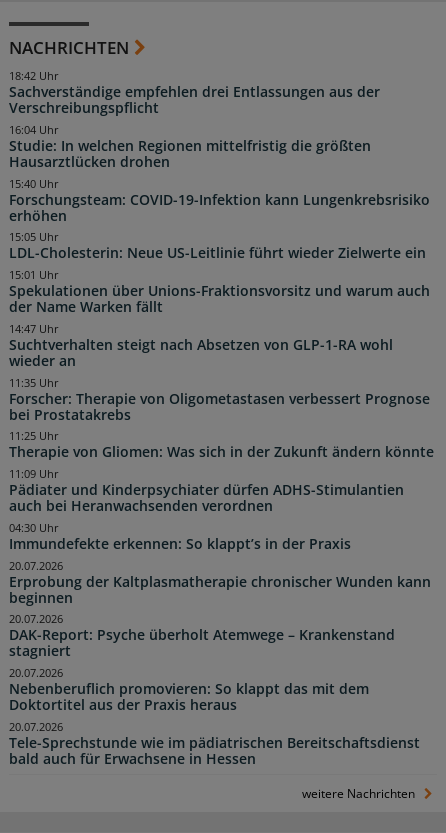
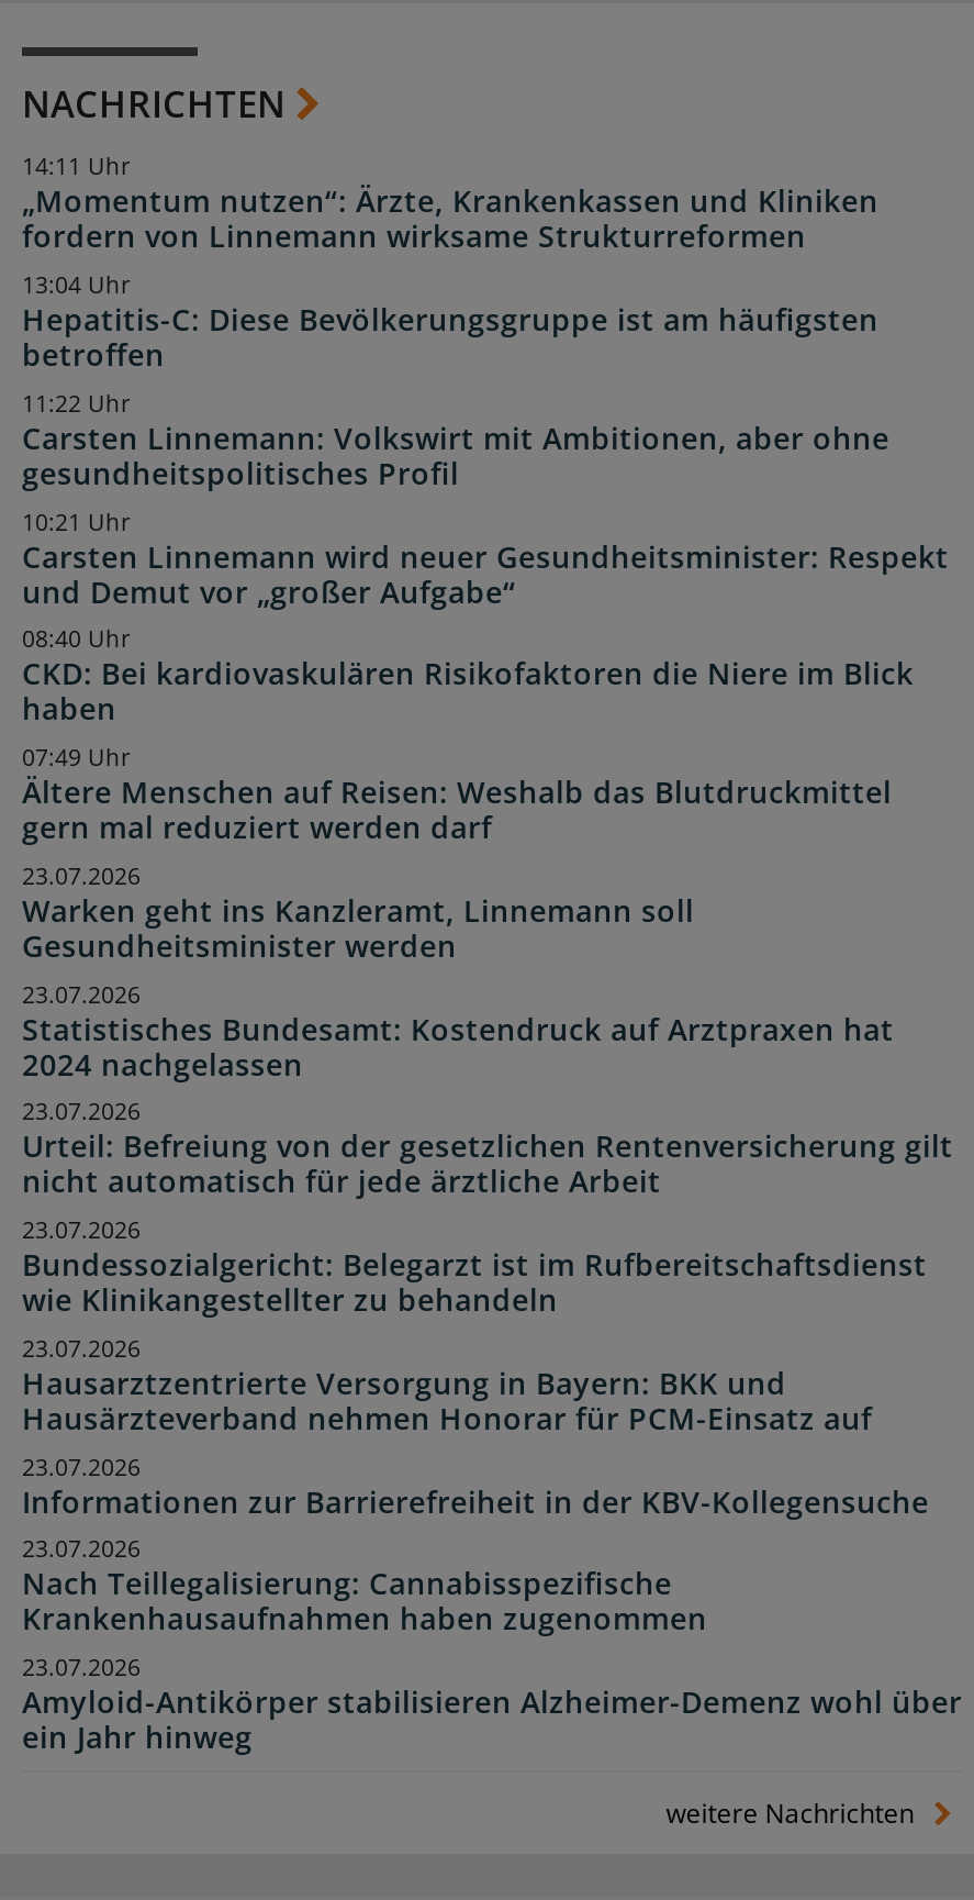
- 18:42 Uhr
+ 14:11 Uhr

- Sachverständige empfehlen drei Entlassungen aus der
- Verschreibungspflicht
+ „Momentum nutzen“: Ärzte, Krankenkassen und Kliniken
+ fordern von Linnemann wirksame Strukturreformen

- 16:04 Uhr
+ 13:04 Uhr

- Studie: In welchen Regionen mittelfristig die größten
- Hausarztlücken drohen
+ Hepatitis-C: Diese Bevölkerungsgruppe ist am häufigsten
+ betroffen

- 15:40 Uhr
+ 11:22 Uhr

- Forschungsteam: COVID-19-Infektion kann Lungenkrebsrisiko
- erhöhen
+ Carsten Linnemann: Volkswirt mit Ambitionen, aber ohne
+ gesundheitspolitisches Profil

- 15:05 Uhr
+ 10:21 Uhr

- LDL-Cholesterin: Neue US-Leitlinie führt wieder Zielwerte ein
+ Carsten Linnemann wird neuer Gesundheitsminister: Respekt
+ und Demut vor „großer Aufgabe“

- 15:01 Uhr
+ 08:40 Uhr

- Spekulationen über Unions-Fraktionsvorsitz und warum auch
- der Name Warken fällt
+ CKD: Bei kardiovaskulären Risikofaktoren die Niere im Blick
+ haben

- 14:47 Uhr
+ 07:49 Uhr

- Suchtverhalten steigt nach Absetzen von GLP-1-RA wohl
- wieder an
+ Ältere Menschen auf Reisen: Weshalb das Blutdruckmittel
+ gern mal reduziert werden darf

- 11:35 Uhr
+ 23.07.2026

- Forscher: Therapie von Oligometastasen verbessert Prognose
- bei Prostatakrebs
+ Warken geht ins Kanzleramt, Linnemann soll
+ Gesundheitsminister werden

- 11:25 Uhr
+ 23.07.2026

- Therapie von Gliomen: Was sich in der Zukunft ändern könnte
+ Statistisches Bundesamt: Kostendruck auf Arztpraxen hat
+ 2024 nachgelassen

- 11:09 Uhr
+ 23.07.2026

- Pädiater und Kinderpsychiater dürfen ADHS-Stimulantien
- auch bei Heranwachsenden verordnen
+ Urteil: Befreiung von der gesetzlichen Rentenversicherung gilt
+ nicht automatisch für jede ärztliche Arbeit

- 04:30 Uhr
+ 23.07.2026

- Immundefekte erkennen: So klappt’s in der Praxis
+ Bundessozialgericht: Belegarzt ist im Rufbereitschaftsdienst
+ wie Klinikangestellter zu behandeln

- 20.07.2026
+ 23.07.2026

- Erprobung der Kaltplasmatherapie chronischer Wunden kann
- beginnen
+ Hausarztzentrierte Versorgung in Bayern: BKK und
+ Hausärzteverband nehmen Honorar für PCM-Einsatz auf

- 20.07.2026
+ 23.07.2026

- DAK-Report: Psyche überholt Atemwege – Krankenstand
- stagniert
+ Informationen zur Barrierefreiheit in der KBV-Kollegensuche

- 20.07.2026
+ 23.07.2026

- Nebenberuflich promovieren: So klappt das mit dem
- Doktortitel aus der Praxis heraus
+ Nach Teillegalisierung: Cannabisspezifische
+ Krankenhausaufnahmen haben zugenommen

- 20.07.2026
+ 23.07.2026

- Tele-Sprechstunde wie im pädiatrischen Bereitschaftsdienst
- bald auch für Erwachsene in Hessen
+ Amyloid-Antikörper stabilisieren Alzheimer-Demenz wohl über
+ ein Jahr hinweg
